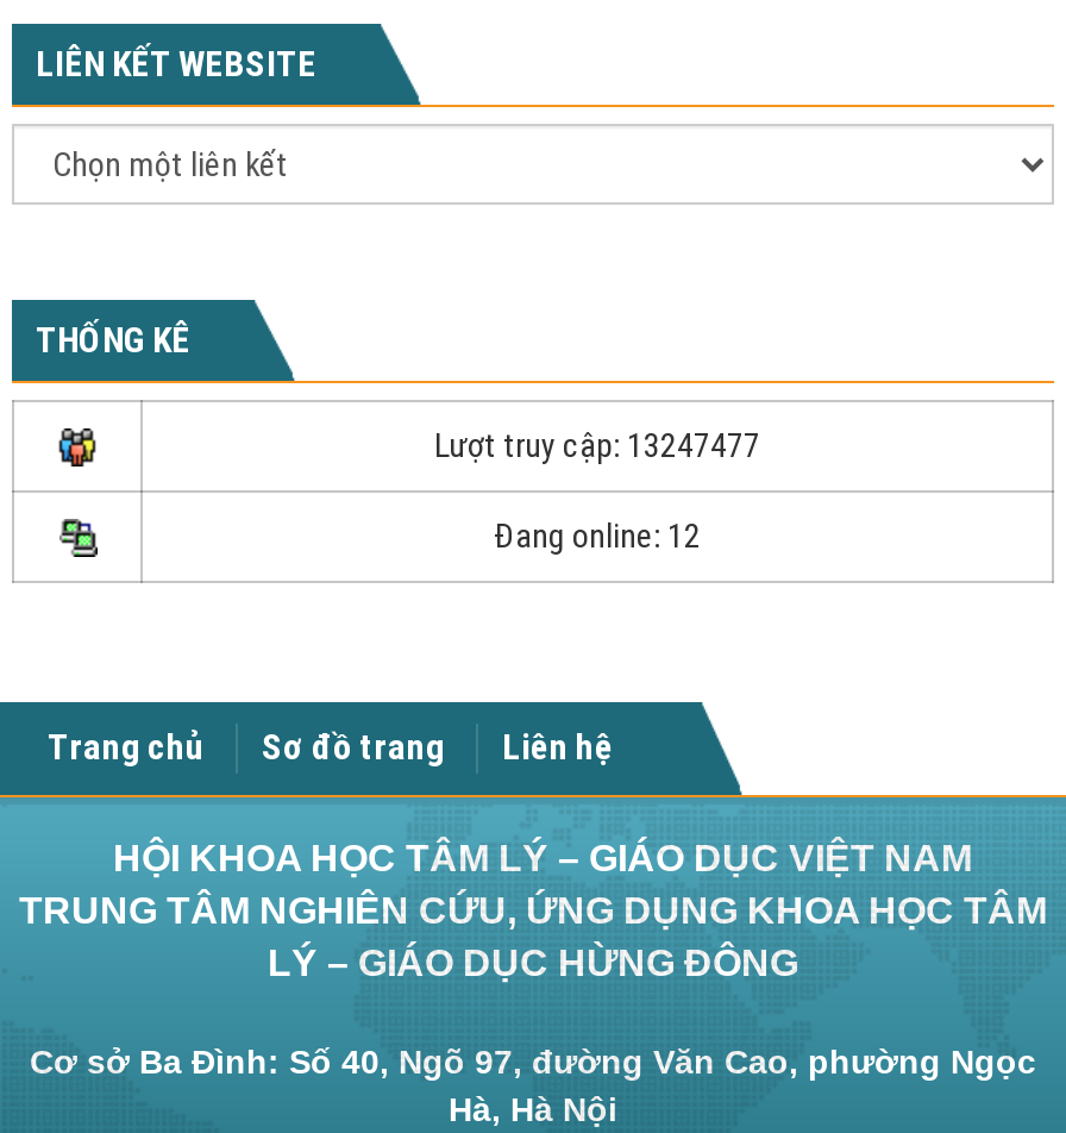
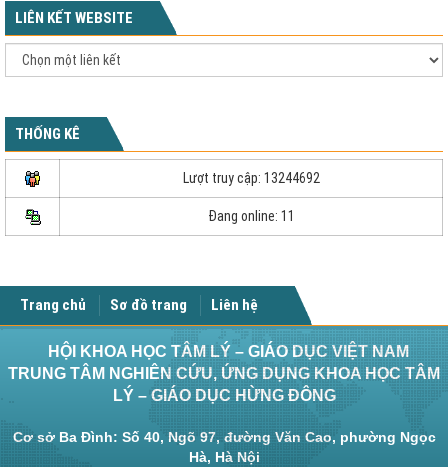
- Lượt truy cập: 13247477
+ Lượt truy cập: 13244692

- Đang online: 12
+ Đang online: 11
